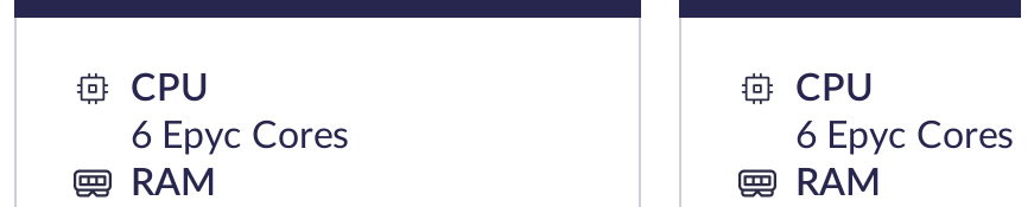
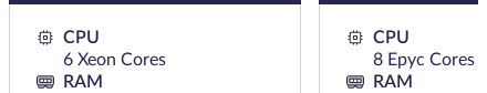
- 6 Epyc Cores
+ 6 Xeon Cores

- 6 Epyc Cores
+ 8 Epyc Cores
